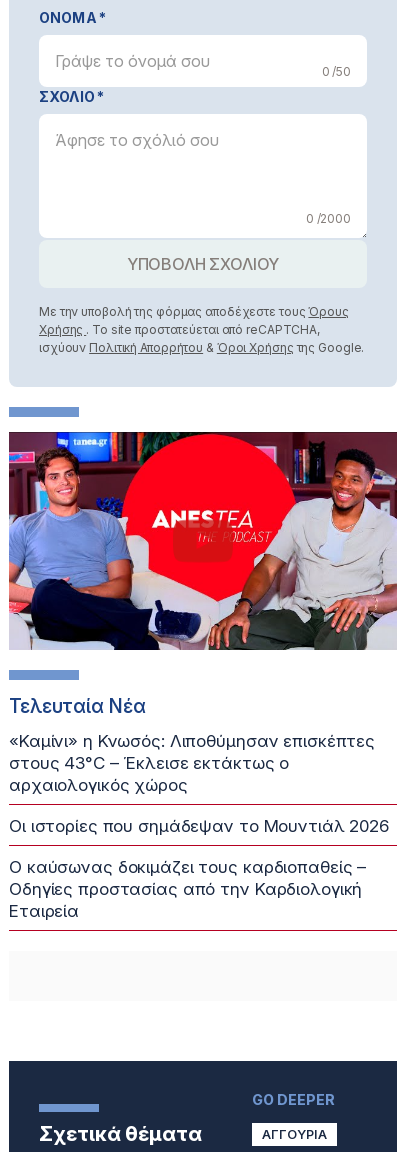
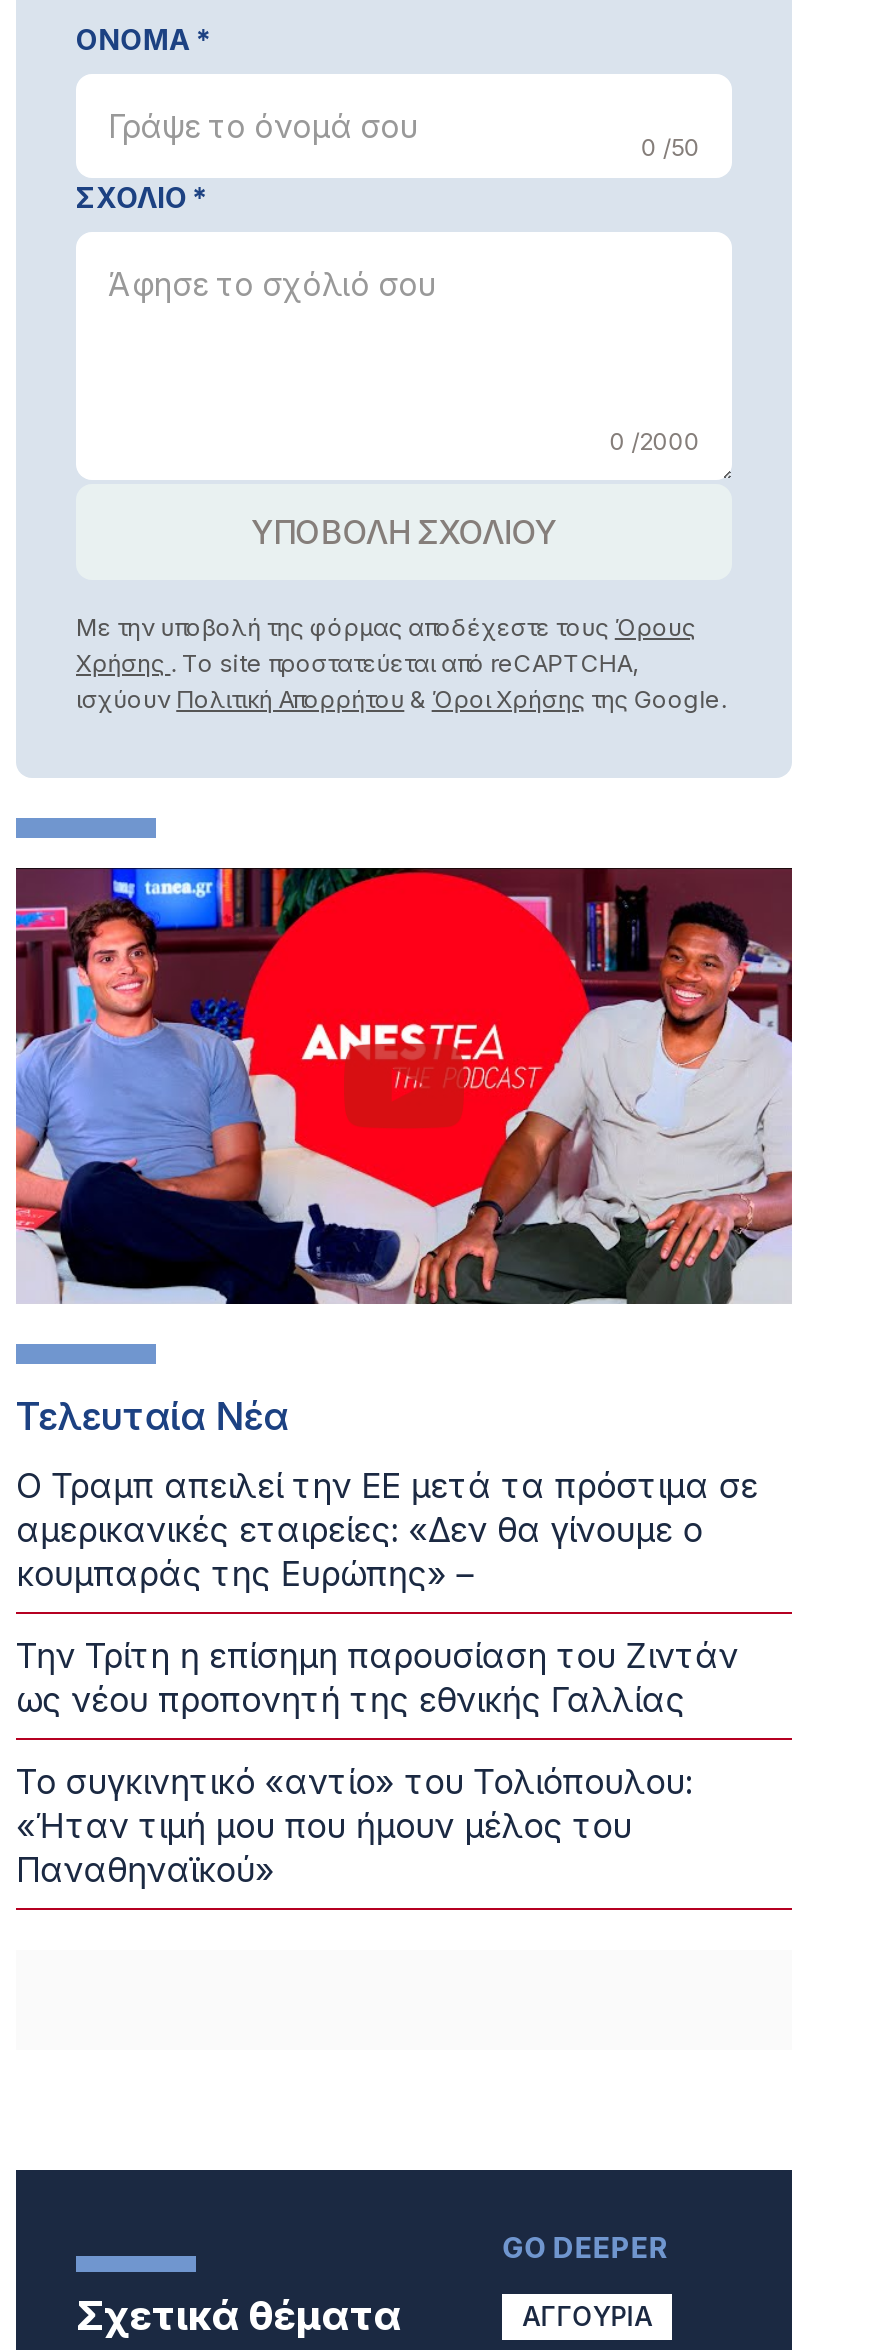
- «Καμίνι» η Κνωσός: Λιποθύμησαν επισκέπτες
- στους 43°C – Έκλεισε εκτάκτως ο
- αρχαιολογικός χώρος
+ Ο Τραμπ απειλεί την ΕΕ μετά τα πρόστιμα σε
+ αμερικανικές εταιρείες: «Δεν θα γίνουμε ο
+ κουμπαράς της Ευρώπης» –

- Οι ιστορίες που σημάδεψαν το Μουντιάλ 2026
+ Την Τρίτη η επίσημη παρουσίαση του Ζιντάν
+ ως νέου προπονητή της εθνικής Γαλλίας

- Ο καύσωνας δοκιμάζει τους καρδιοπαθείς –
- Οδηγίες προστασίας από την Καρδιολογική
- Εταιρεία
+ Το συγκινητικό «αντίο» του Τολιόπουλου:
+ «Ήταν τιμή μου που ήμουν μέλος του
+ Παναθηναϊκού»
